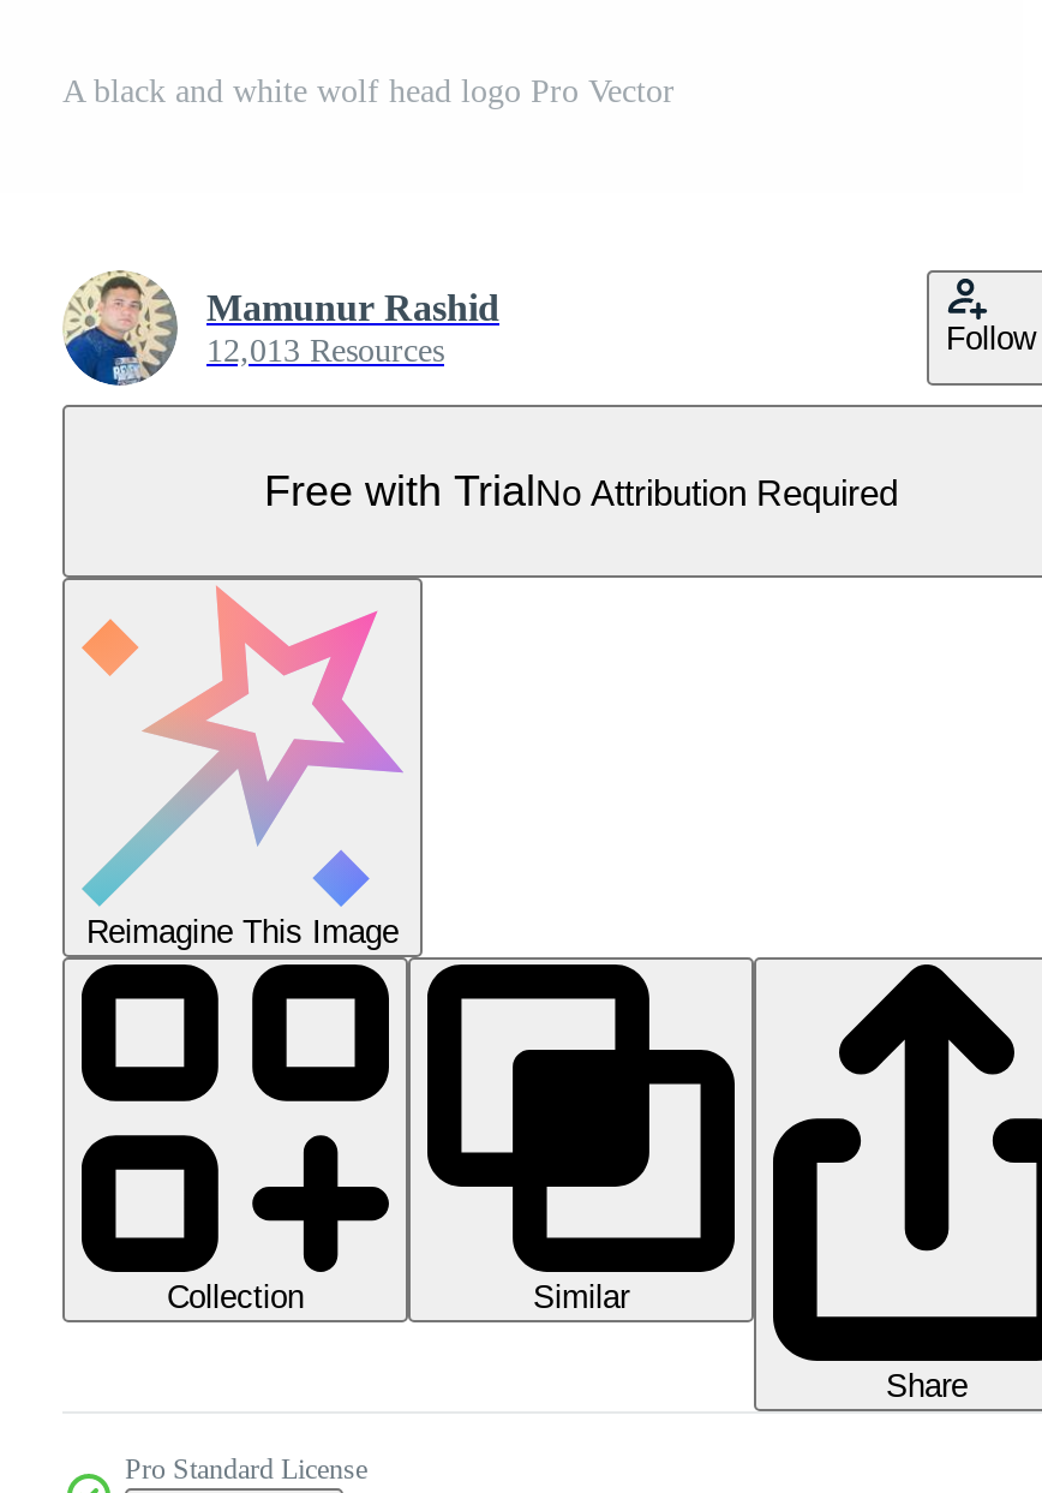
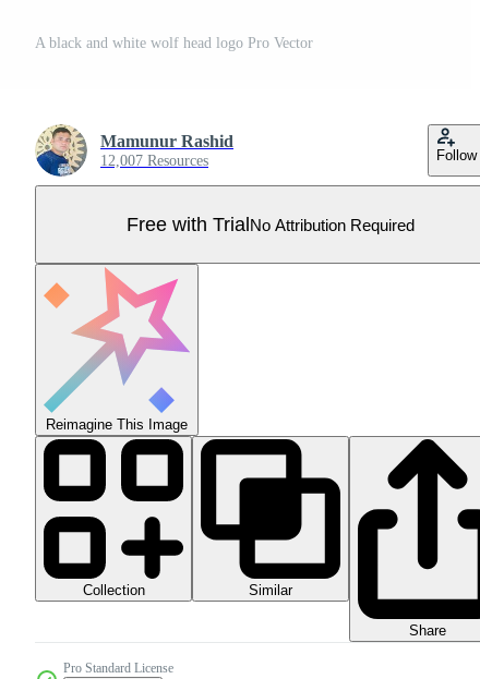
- 12,013 Resources
+ 12,007 Resources
